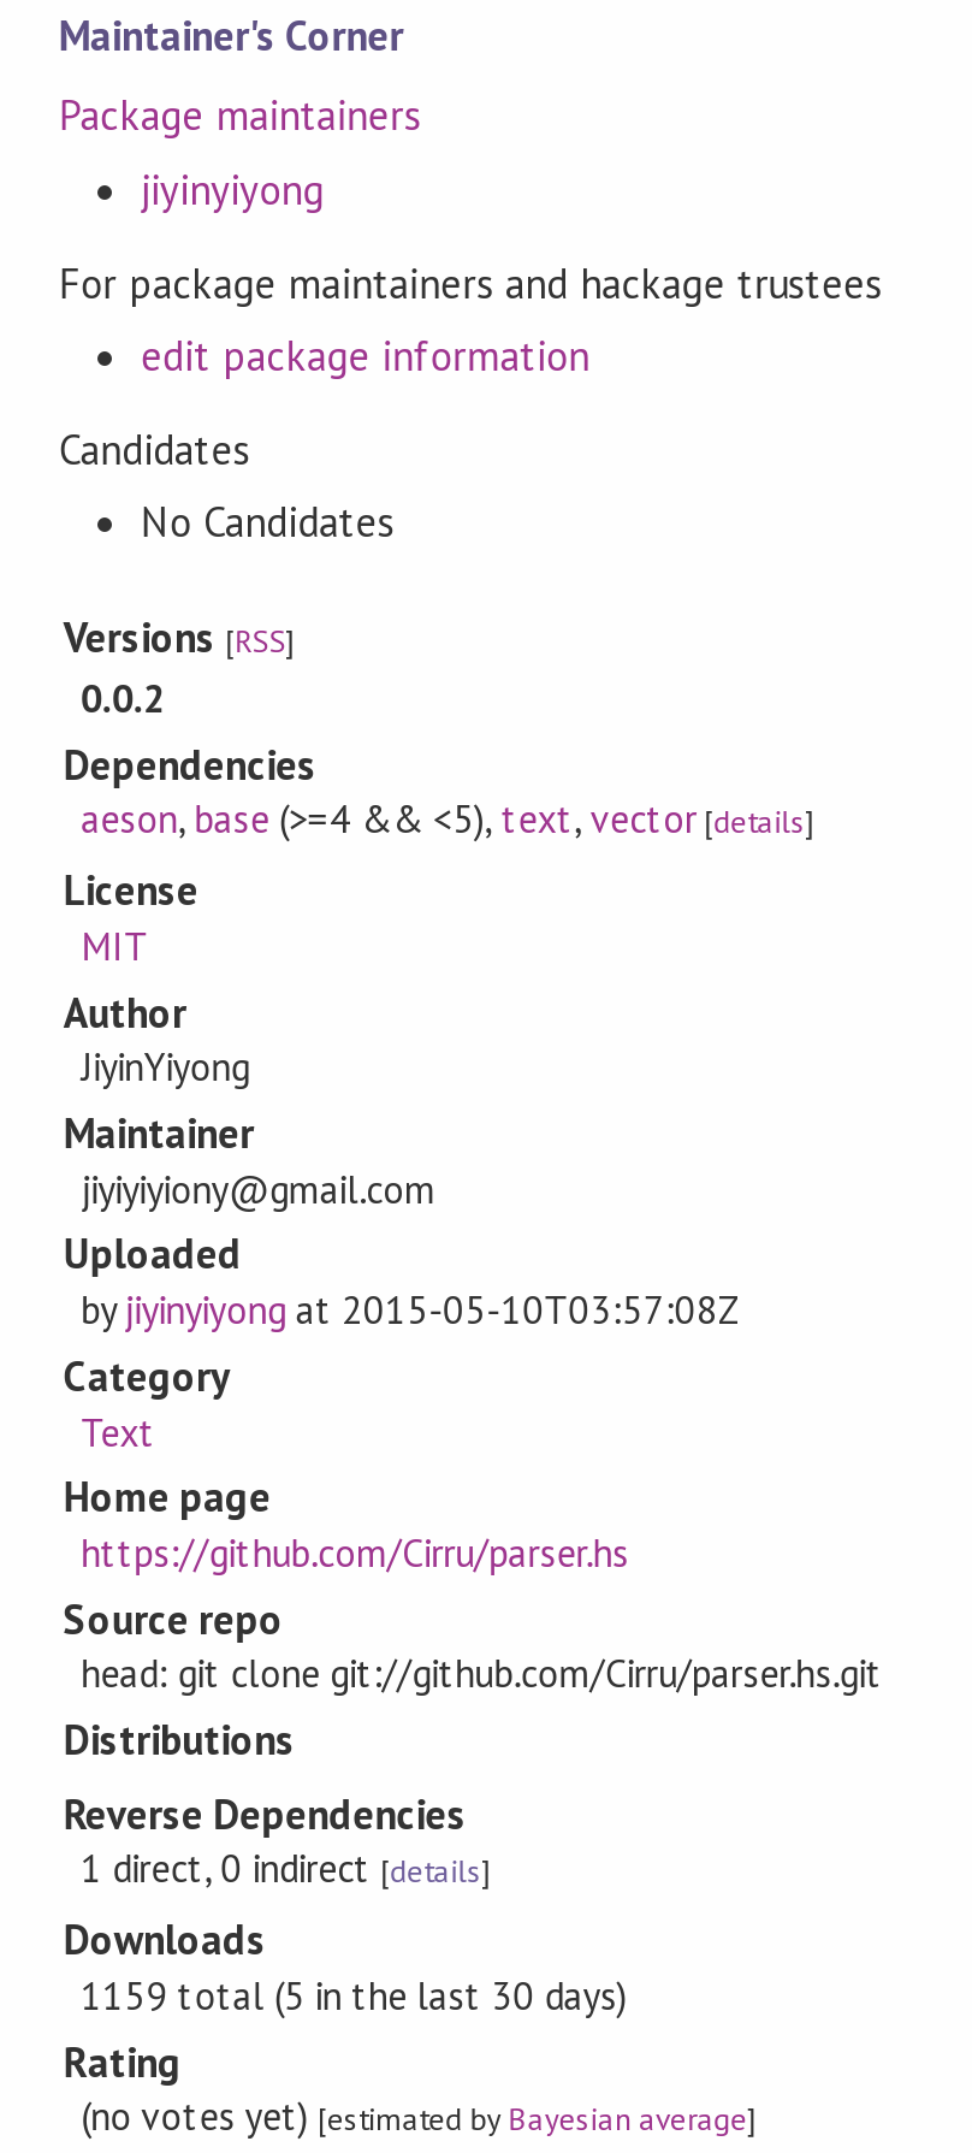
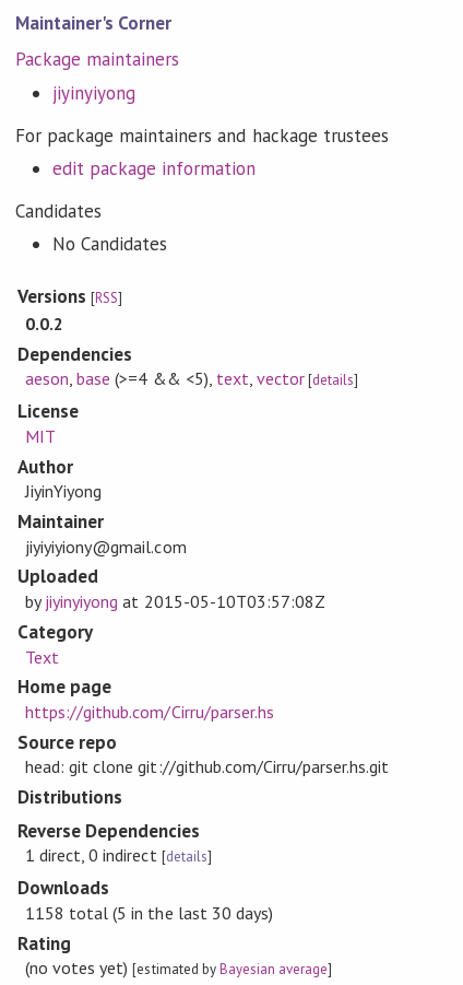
- 1159 total (5 in the last 30 days)
+ 1158 total (5 in the last 30 days)
